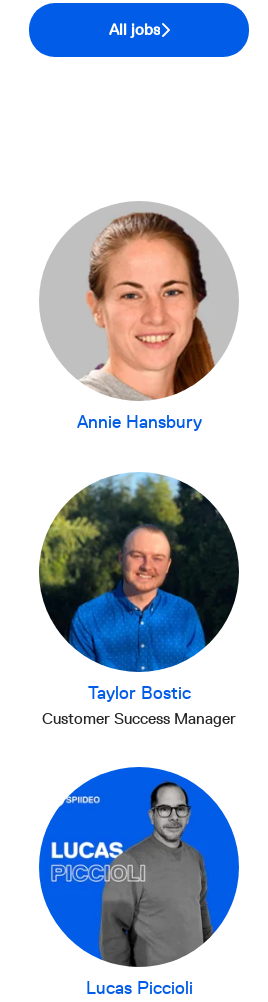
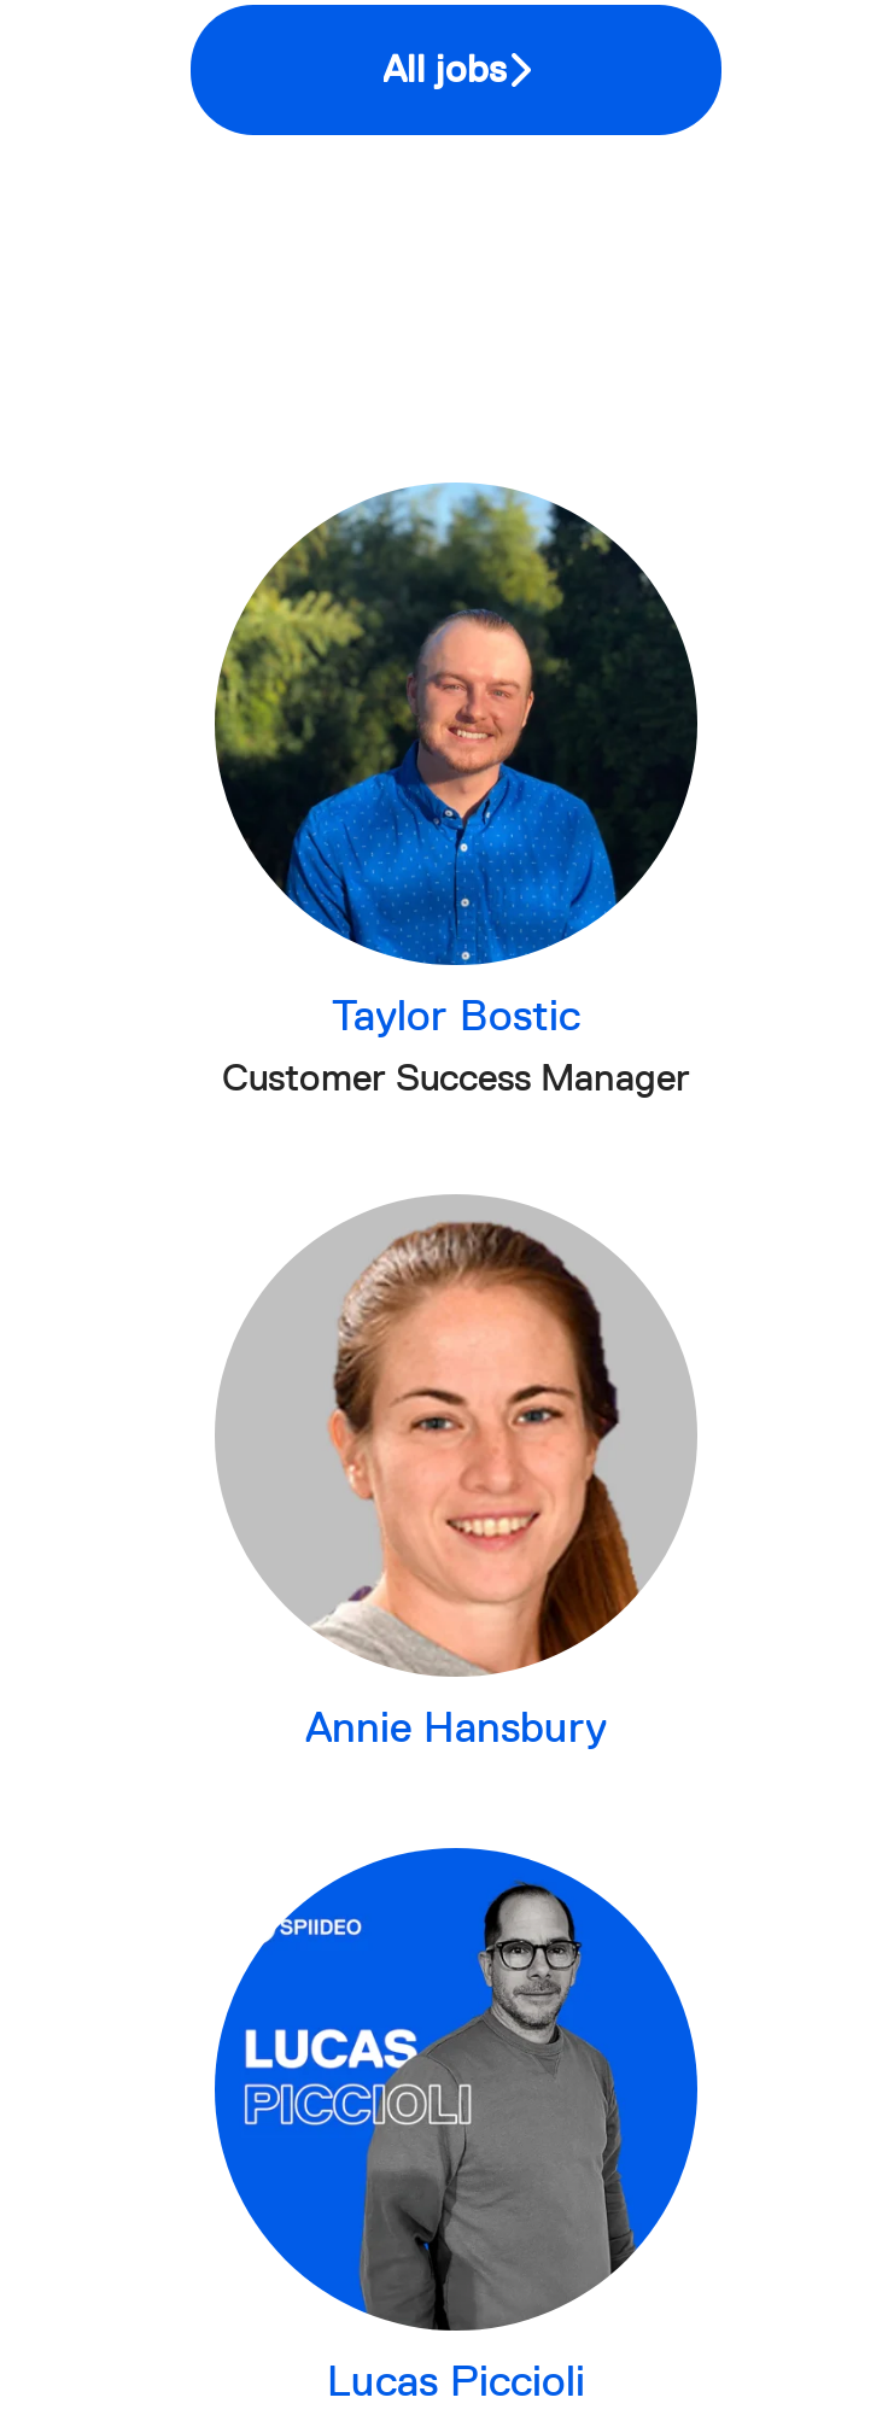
moved down: [image] | Annie Hansbury

moved up: [image] | Taylor Bostic | Customer Success Manager
